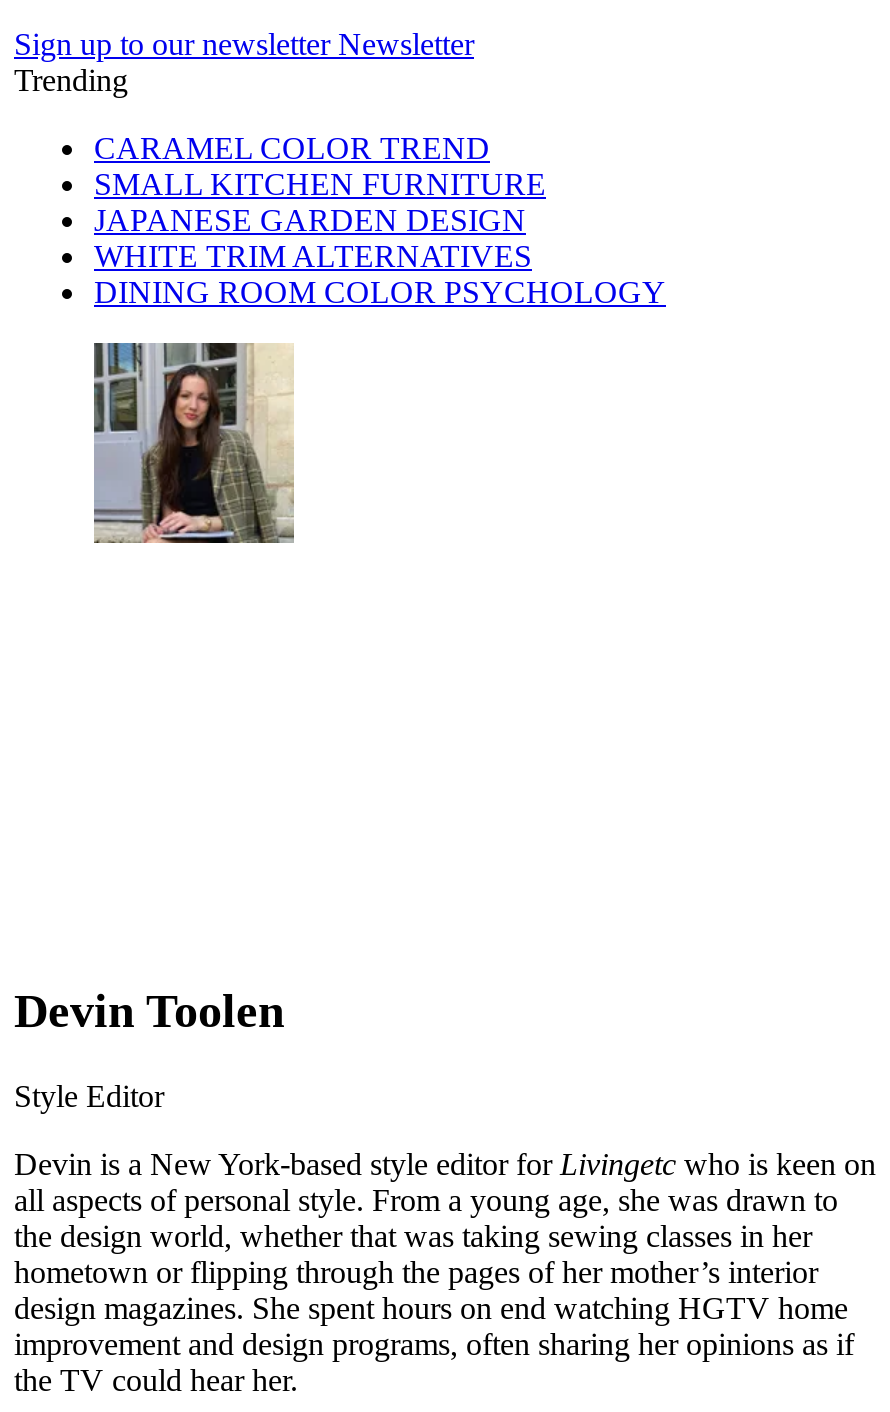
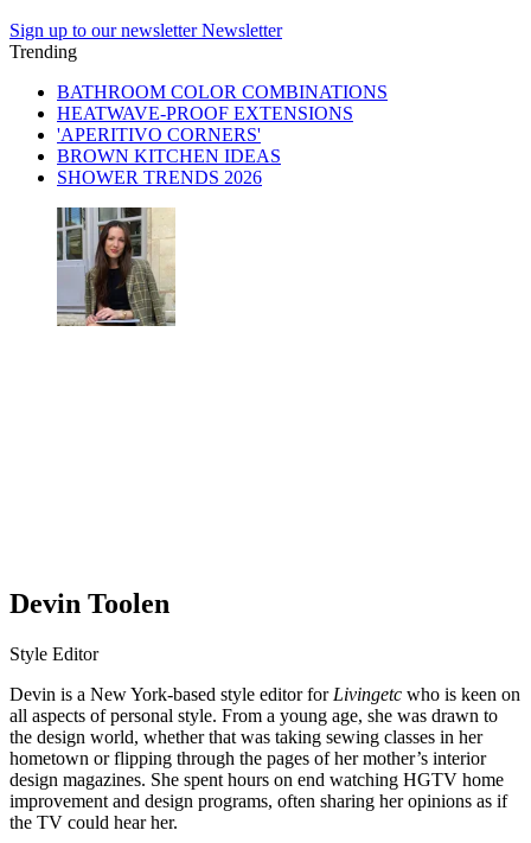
- CARAMEL COLOR TREND
- SMALL KITCHEN FURNITURE
- JAPANESE GARDEN DESIGN
- WHITE TRIM ALTERNATIVES
- DINING ROOM COLOR PSYCHOLOGY
+ BATHROOM COLOR COMBINATIONS
+ HEATWAVE-PROOF EXTENSIONS
+ 'APERITIVO CORNERS'
+ BROWN KITCHEN IDEAS
+ SHOWER TRENDS 2026
